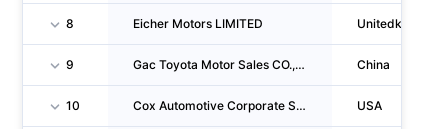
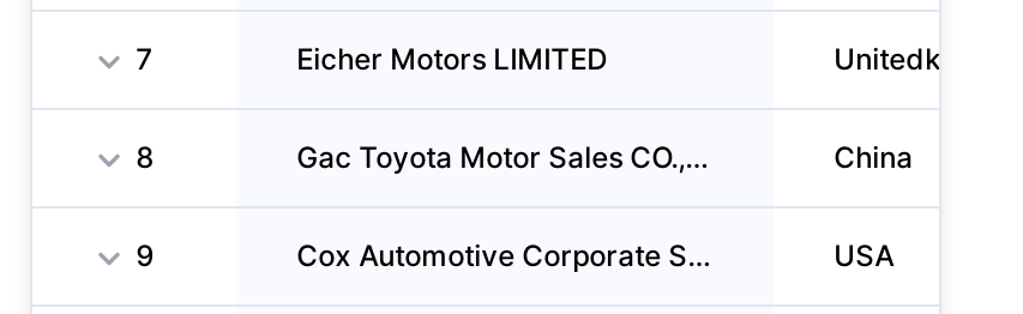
- 8
+ 7

- 9
+ 8

- 10
+ 9
